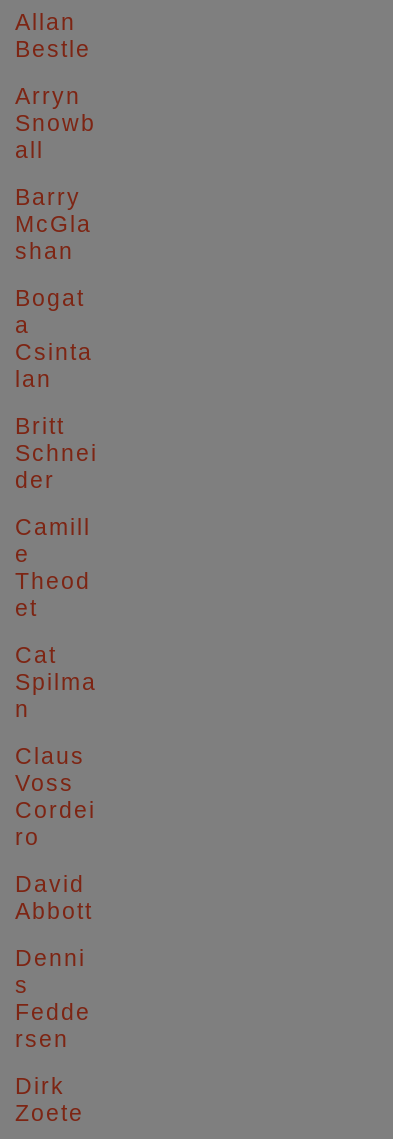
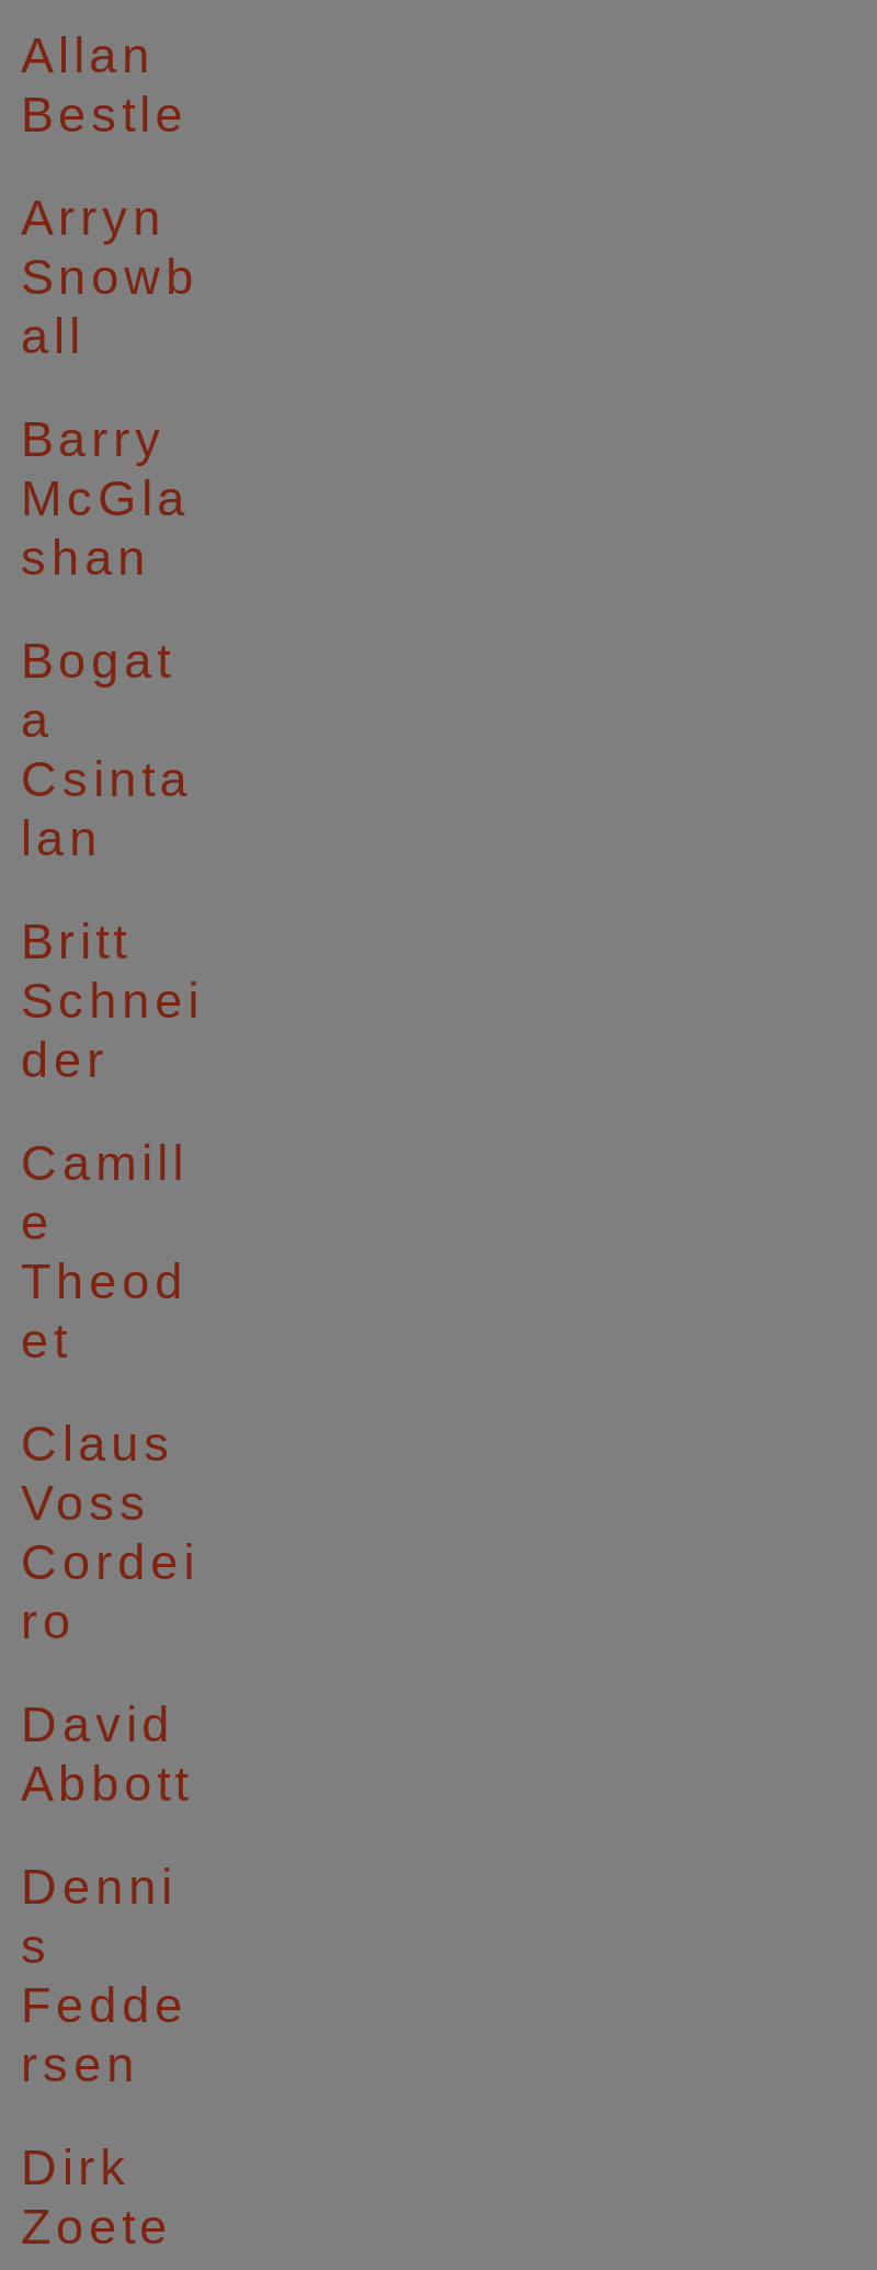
- Cat
- Spilma
- n
